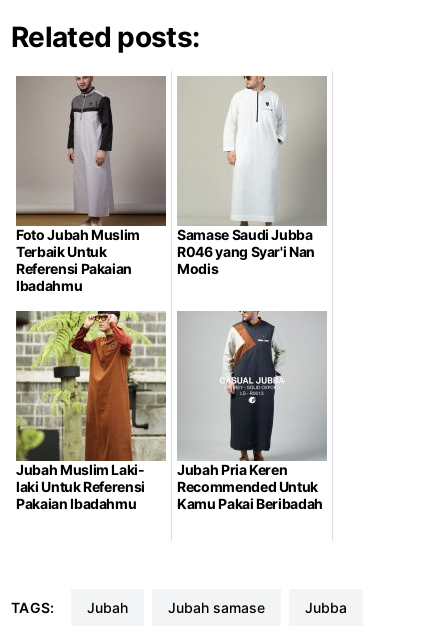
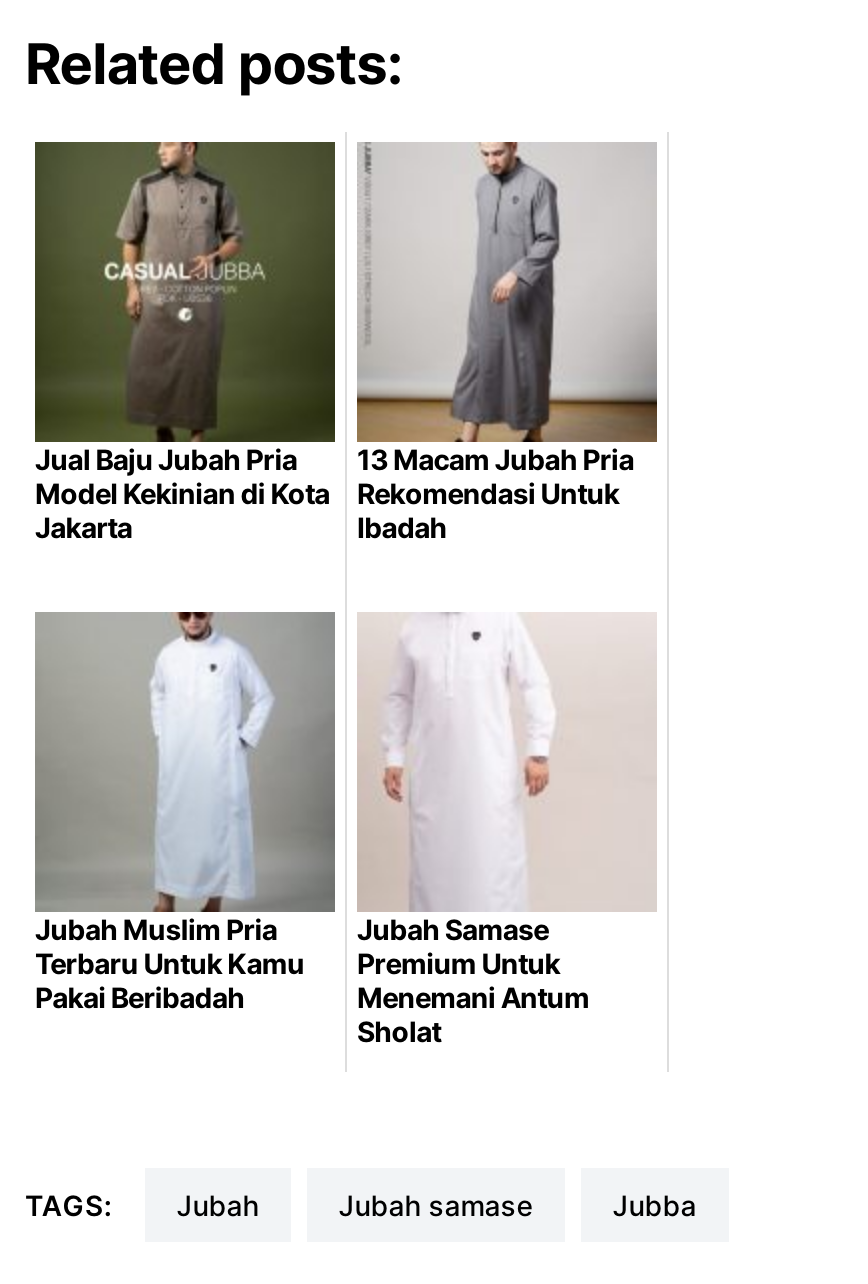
- [image]
- Foto Jubah Muslim
- Terbaik Untuk
- Referensi Pakaian
- Ibadahmu
+ [image]
+ Jual Baju Jubah Pria
+ Model Kekinian di Kota
+ Jakarta

- [image]
- Samase Saudi Jubba
- R046 yang Syar'i Nan
- Modis
+ [image]
+ 13 Macam Jubah Pria
+ Rekomendasi Untuk
+ Ibadah

- [image]
- Jubah Muslim Laki-
- laki Untuk Referensi
- Pakaian Ibadahmu
+ [image]
+ Jubah Muslim Pria
+ Terbaru Untuk Kamu
+ Pakai Beribadah

- [image]
- Jubah Pria Keren
- Recommended Untuk
- Kamu Pakai Beribadah
+ [image]
+ Jubah Samase
+ Premium Untuk
+ Menemani Antum
+ Sholat
